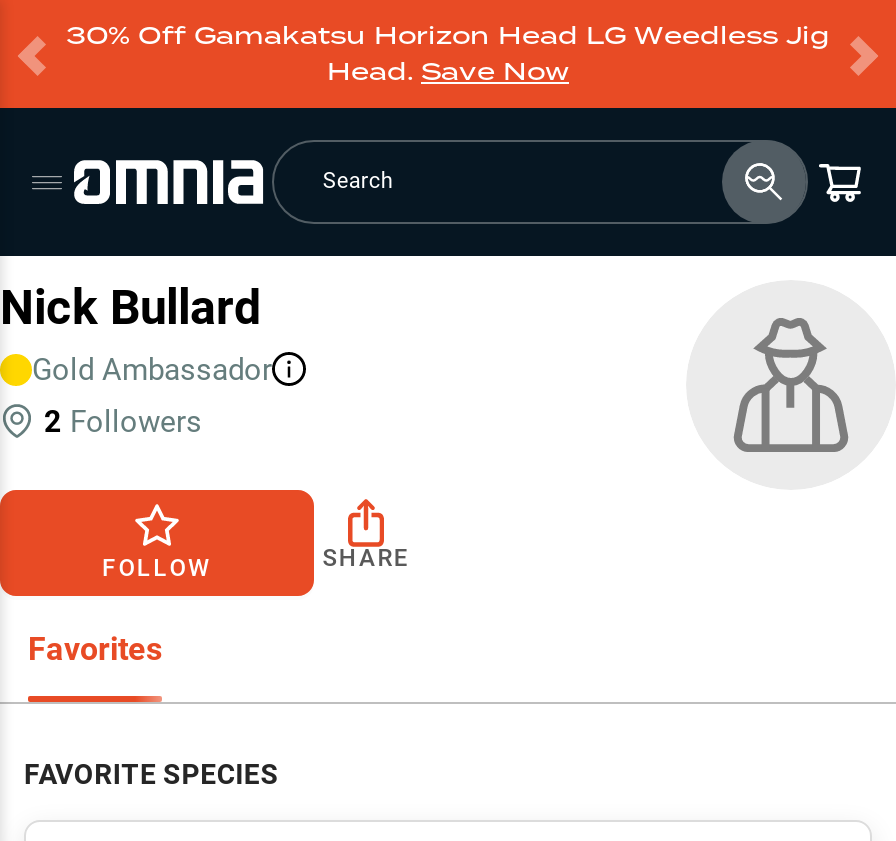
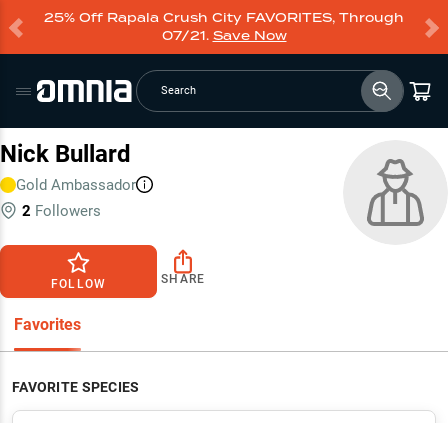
- 30% Off Gamakatsu Horizon Head LG Weedless Jig
- Head. Save Now
+ 25% Off Rapala Crush City FAVORITES, Through
+ 07/21. Save Now
